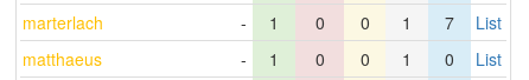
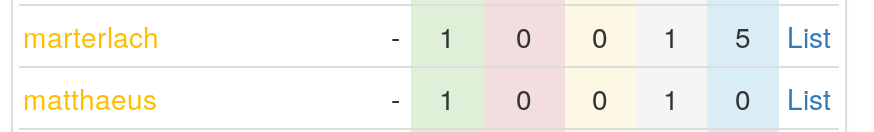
- 7
+ 5
